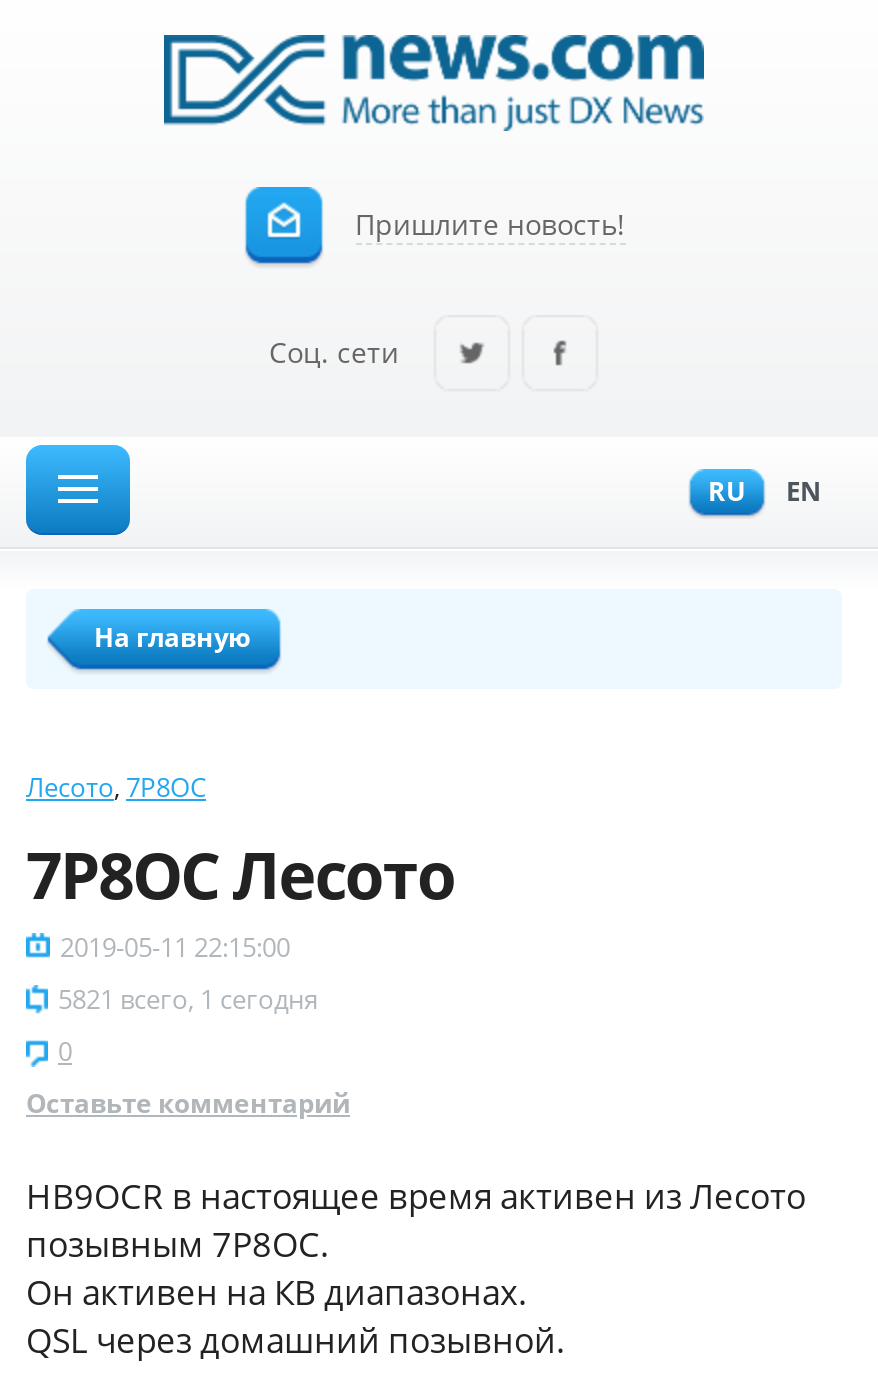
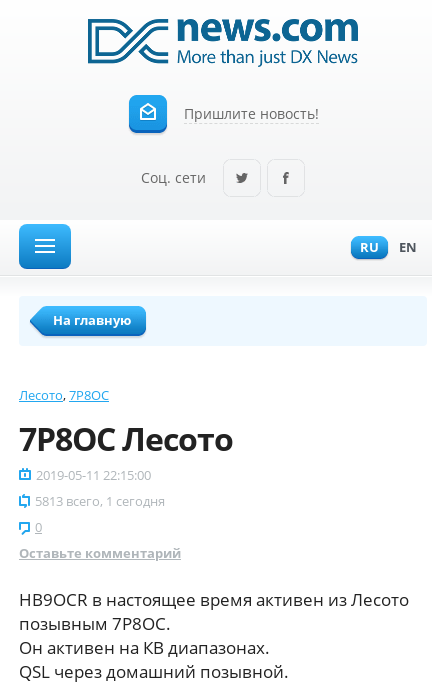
- 5821 всего, 1 сегодня
+ 5813 всего, 1 сегодня
